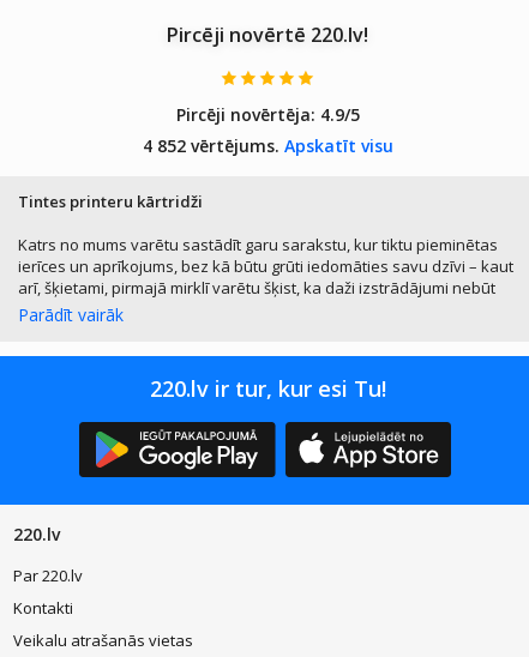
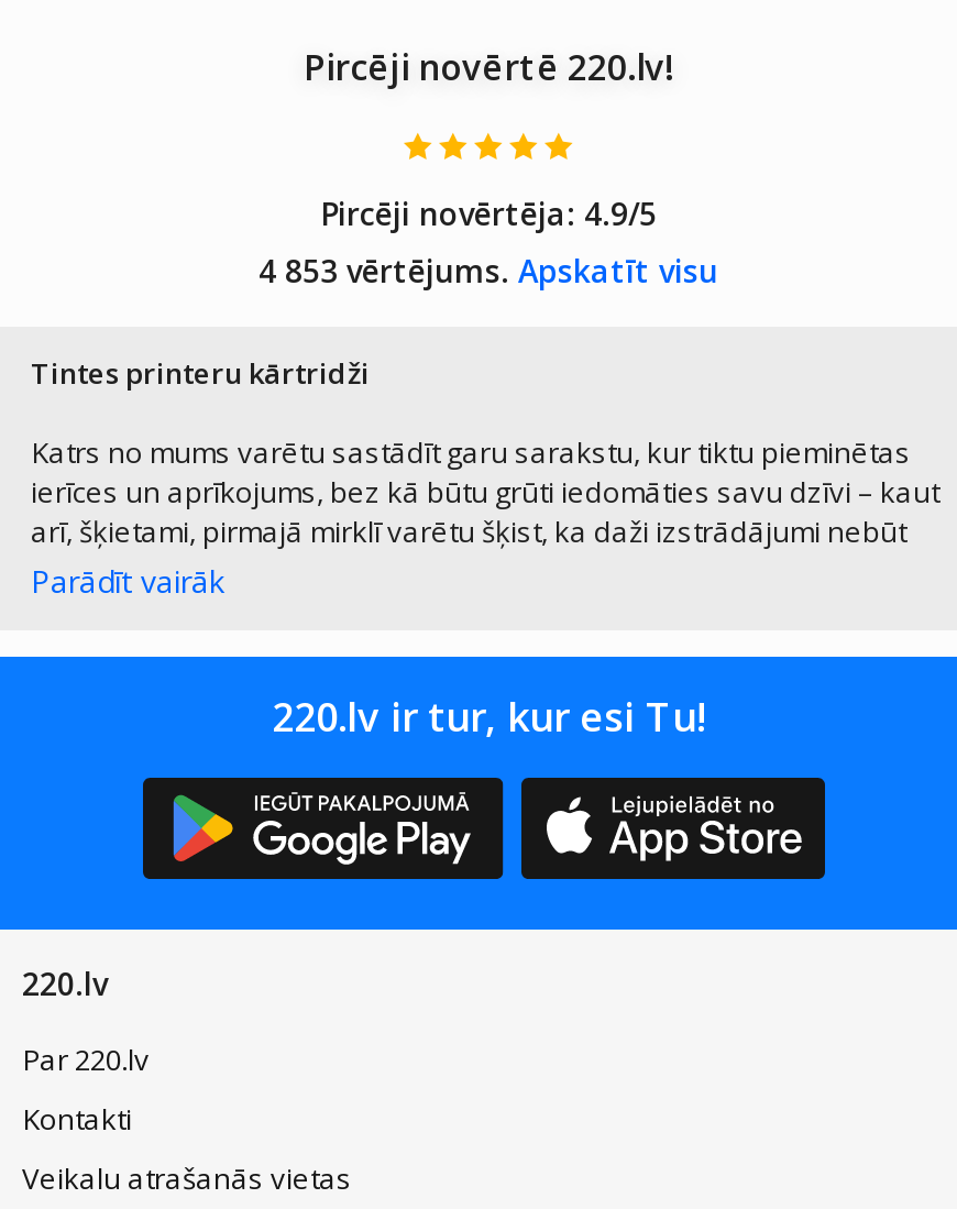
- 4 852 vērtējums. Apskatīt visu
+ 4 853 vērtējums. Apskatīt visu
